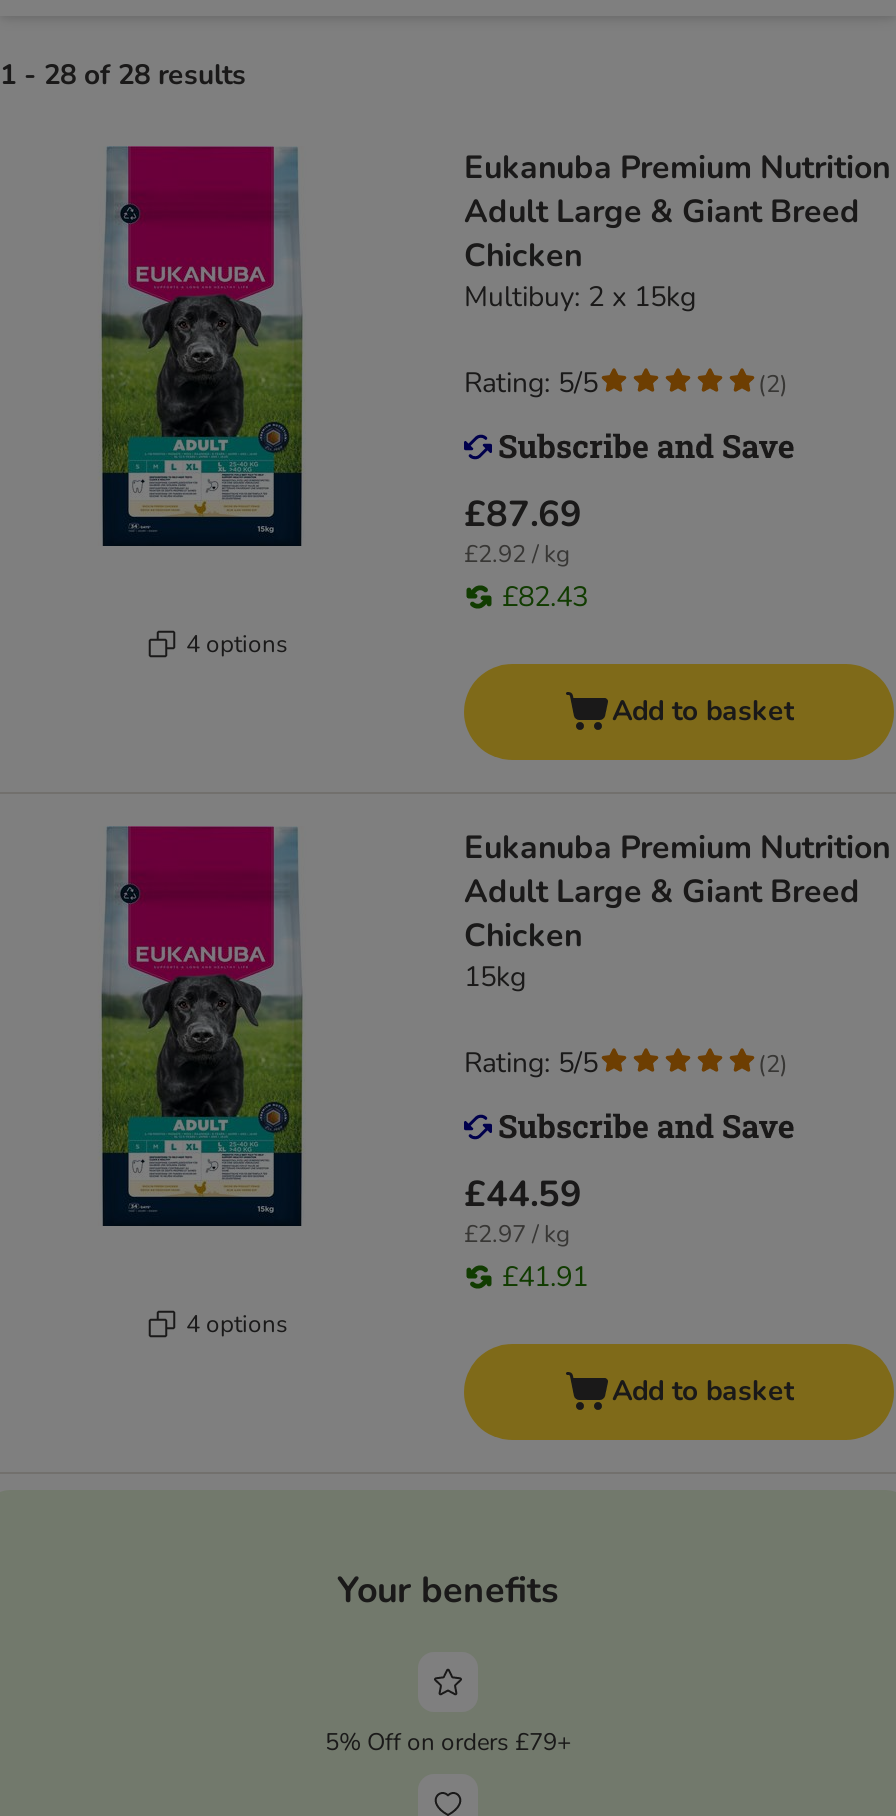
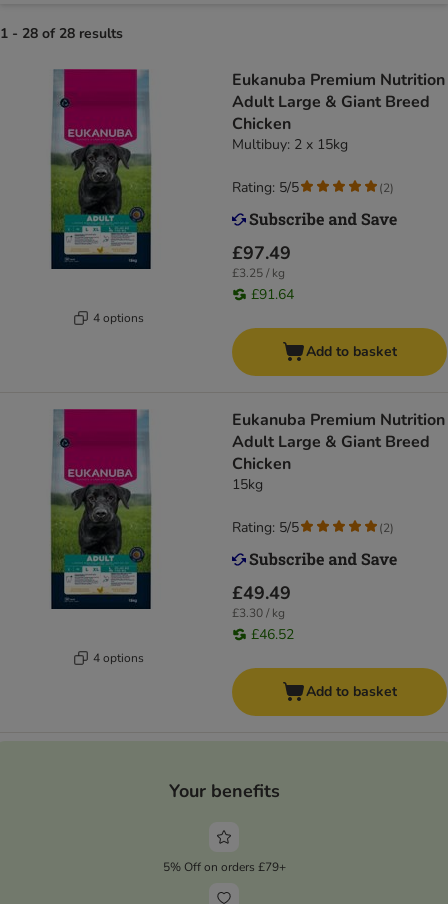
- £87.69
+ £97.49

- £2.92 / kg
+ £3.25 / kg

- £82.43
+ £91.64

- £44.59
+ £49.49

- £2.97 / kg
+ £3.30 / kg

- £41.91
+ £46.52
